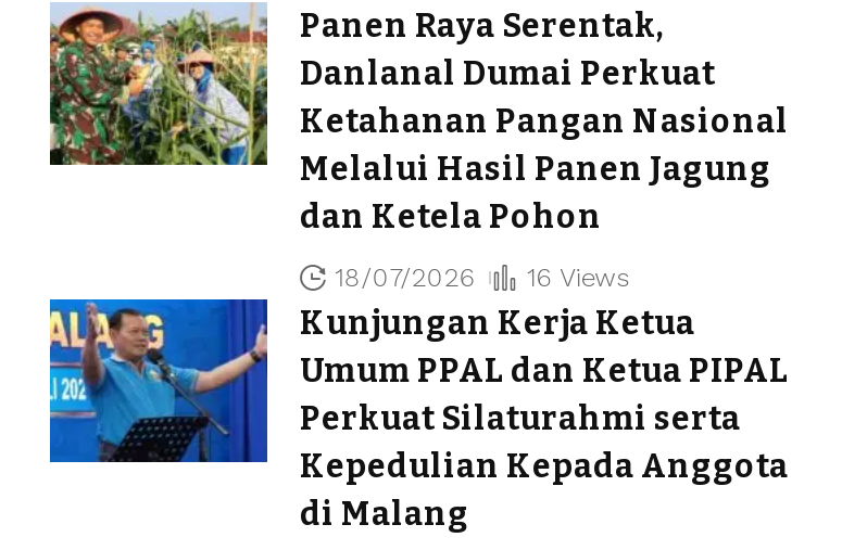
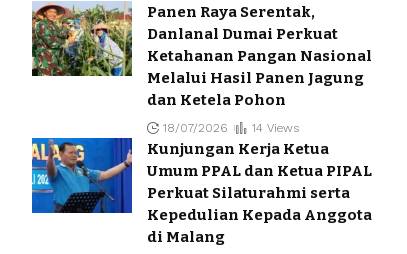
- 18/07/2026 16 Views
+ 18/07/2026 14 Views
